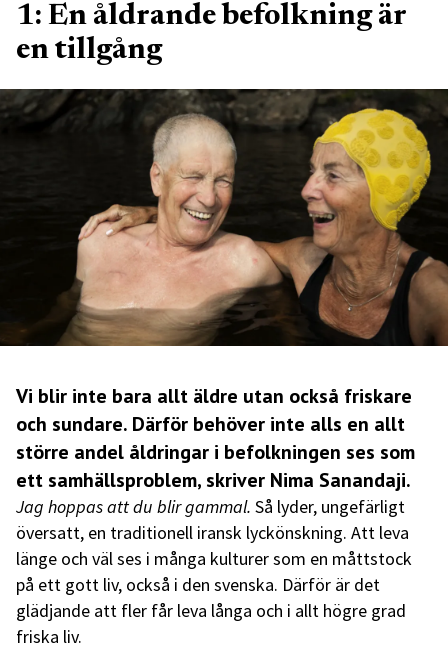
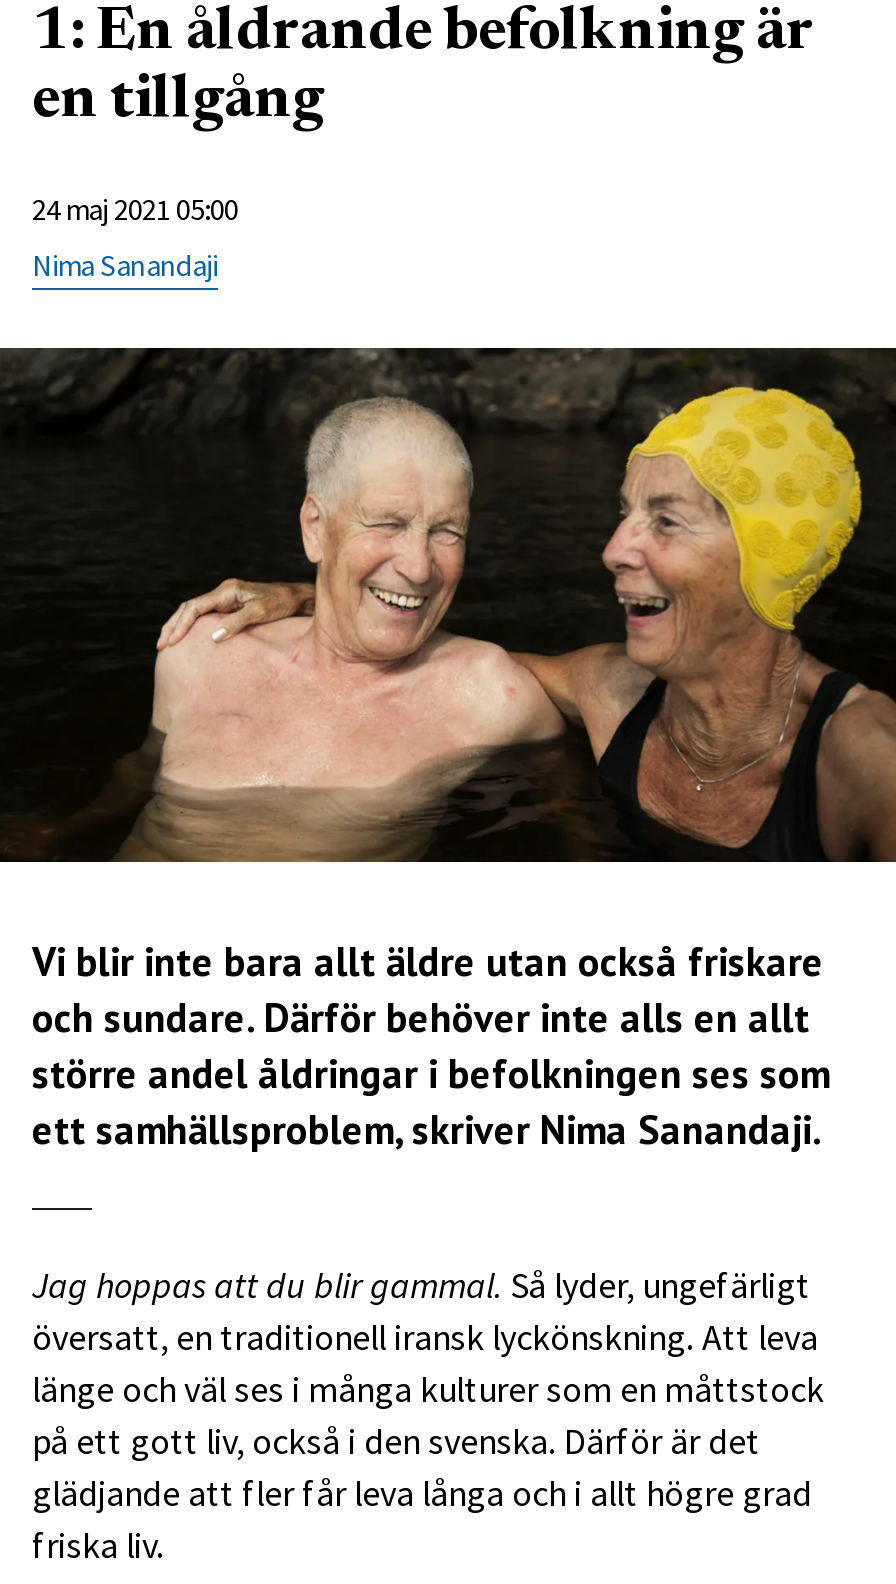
+ 24 maj 2021 05:00
+ Nima Sanandaji
